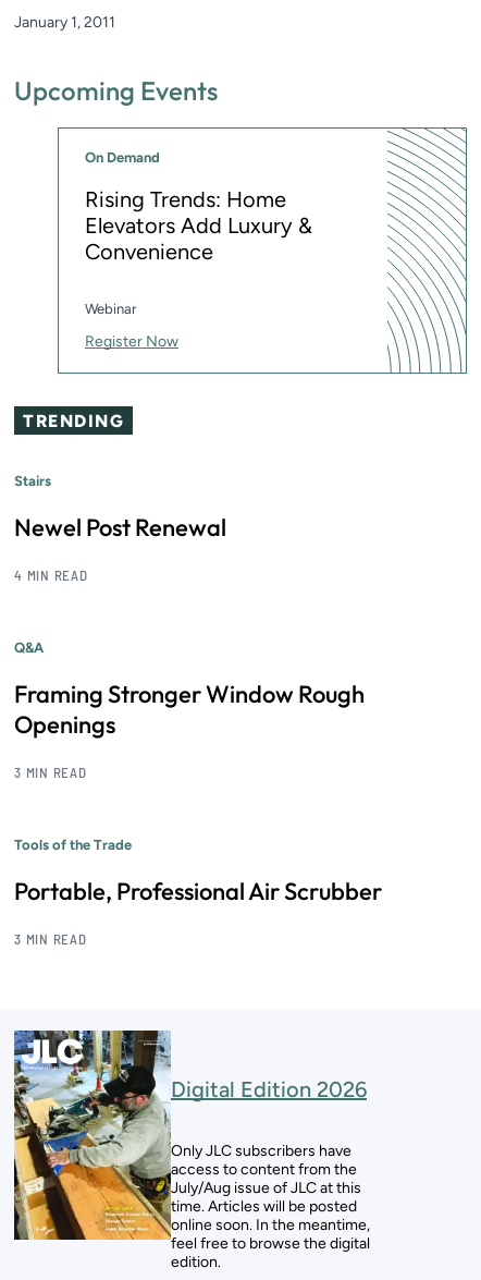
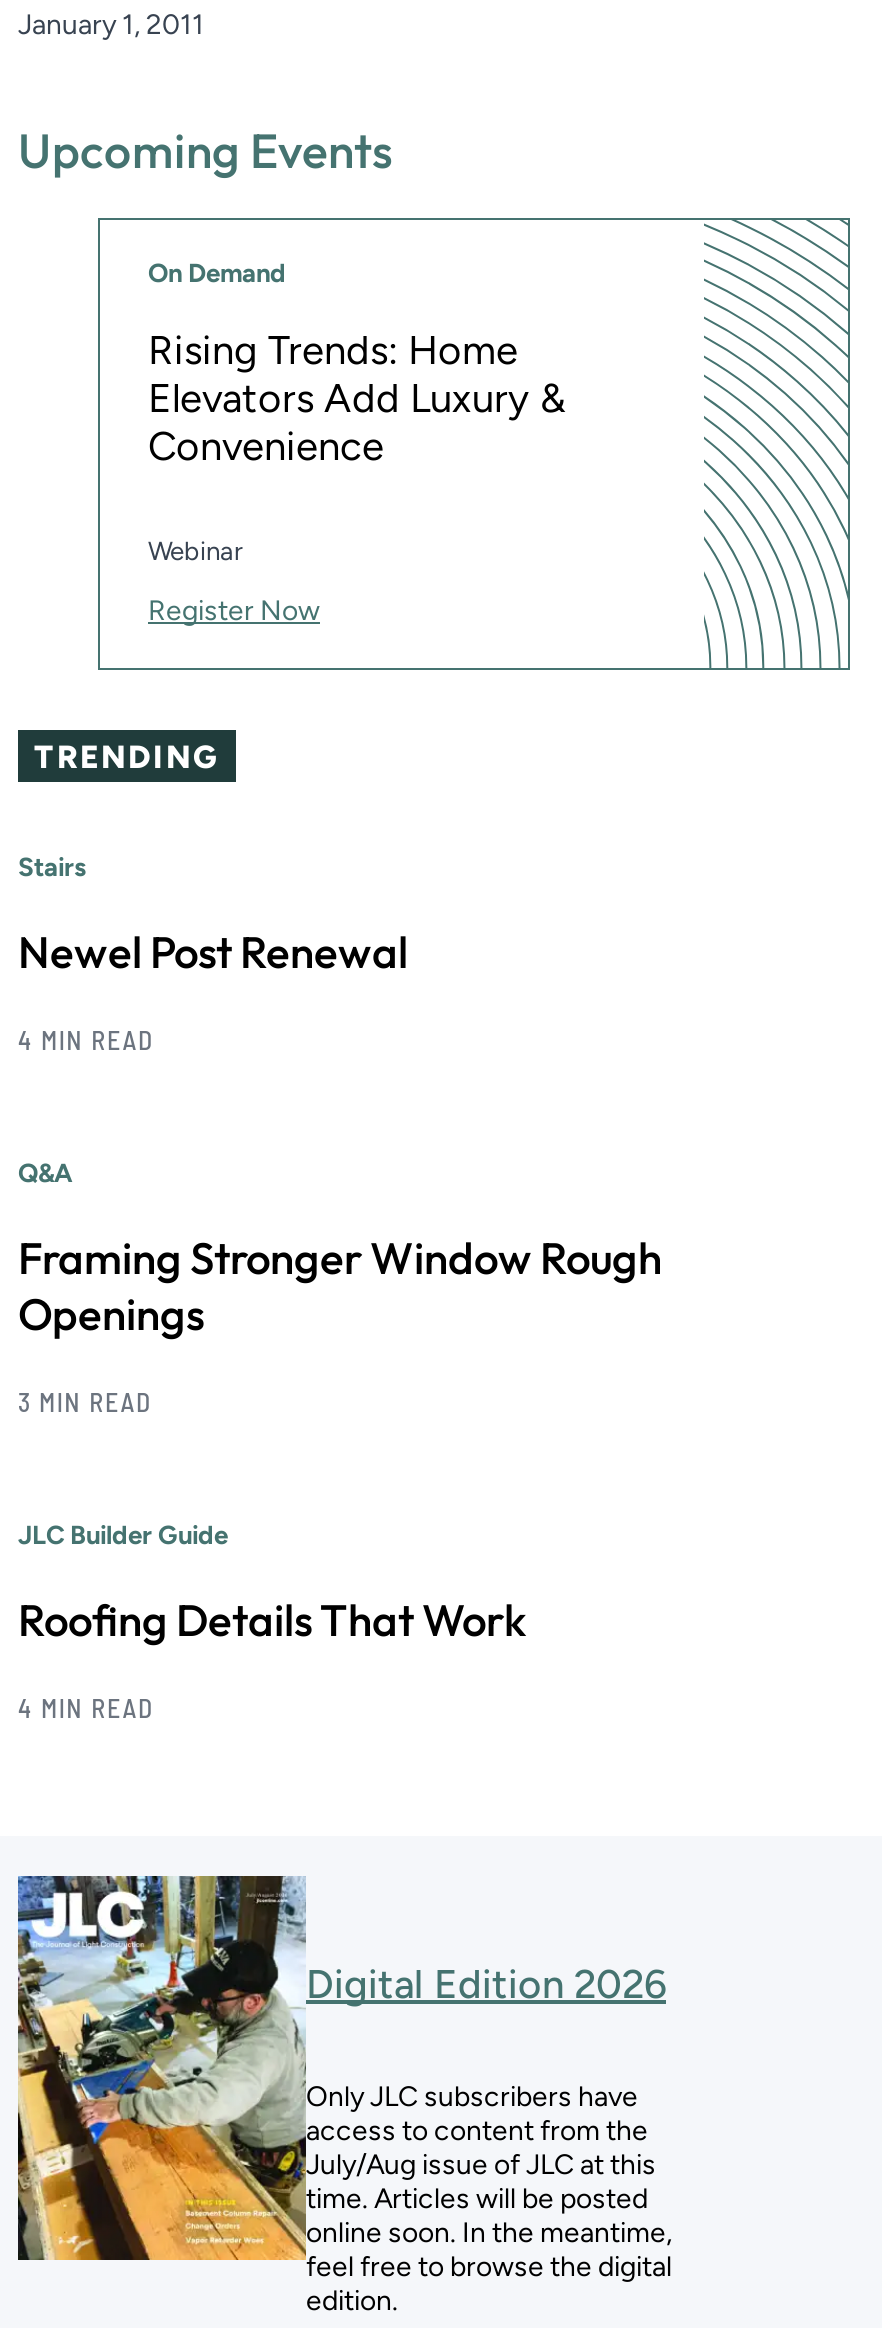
- Tools of the Trade
+ JLC Builder Guide

- Portable, Professional Air Scrubber
+ Roofing Details That Work

- 3 MIN READ
+ 4 MIN READ
